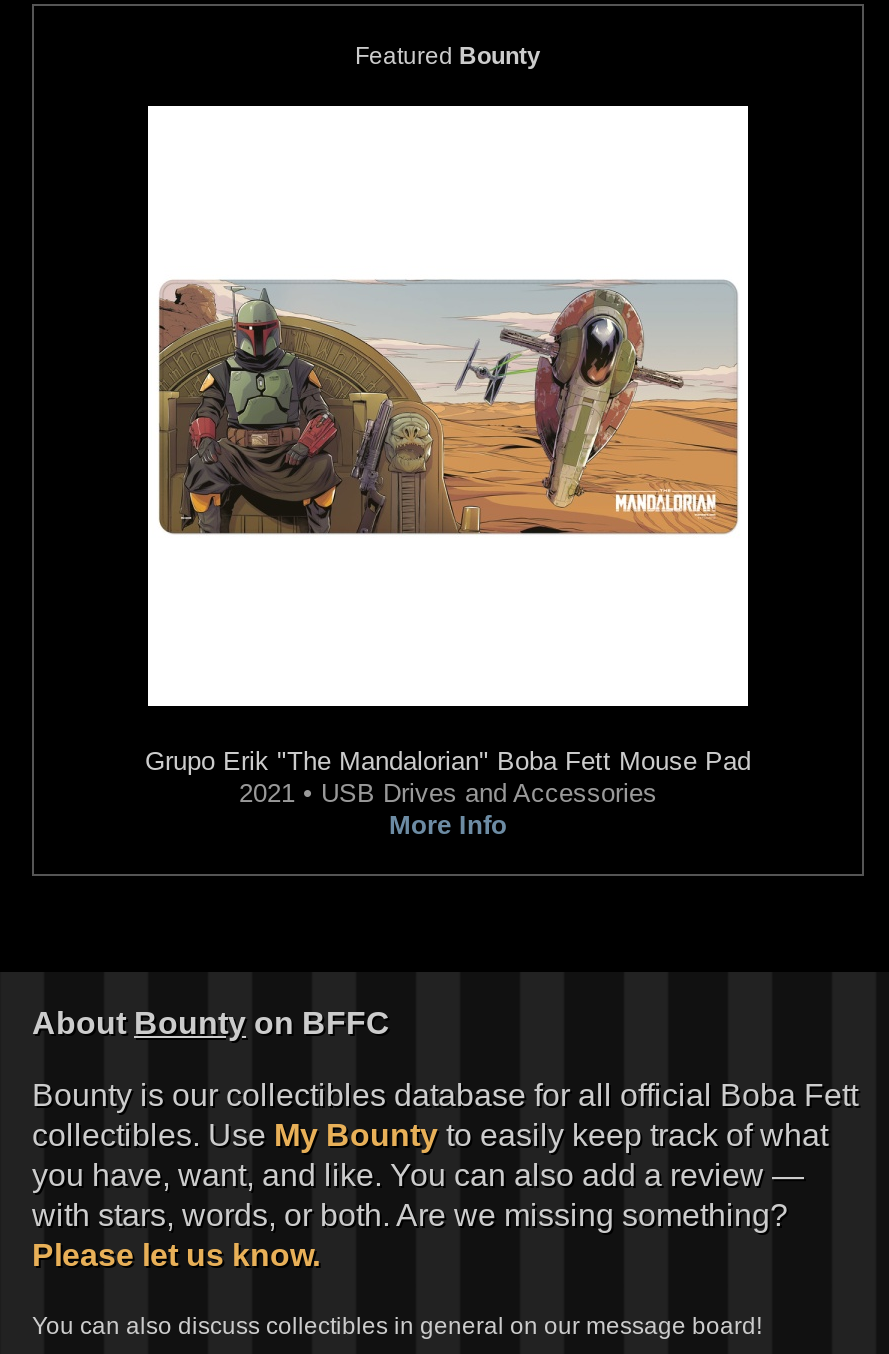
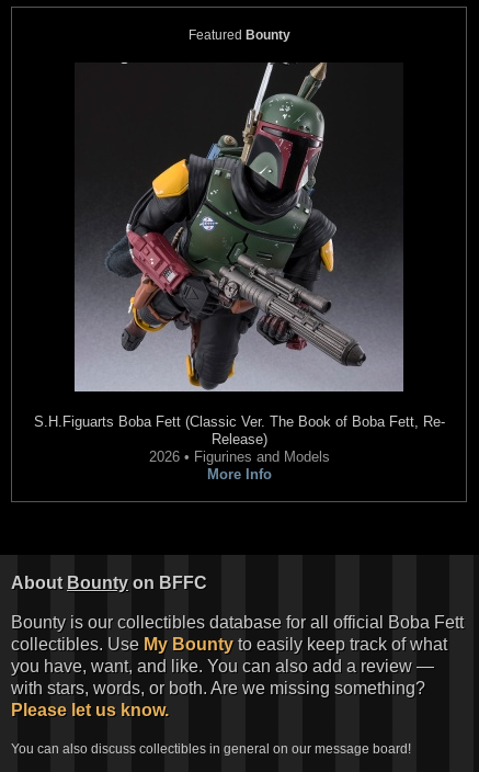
- [image]
- Grupo Erik "The Mandalorian" Boba Fett Mouse Pad
- 2021 • USB Drives and Accessories
+ [image]
+ S.H.Figuarts Boba Fett (Classic Ver. The Book of Boba Fett, Re-
+ Release)
+ 2026 • Figurines and Models
